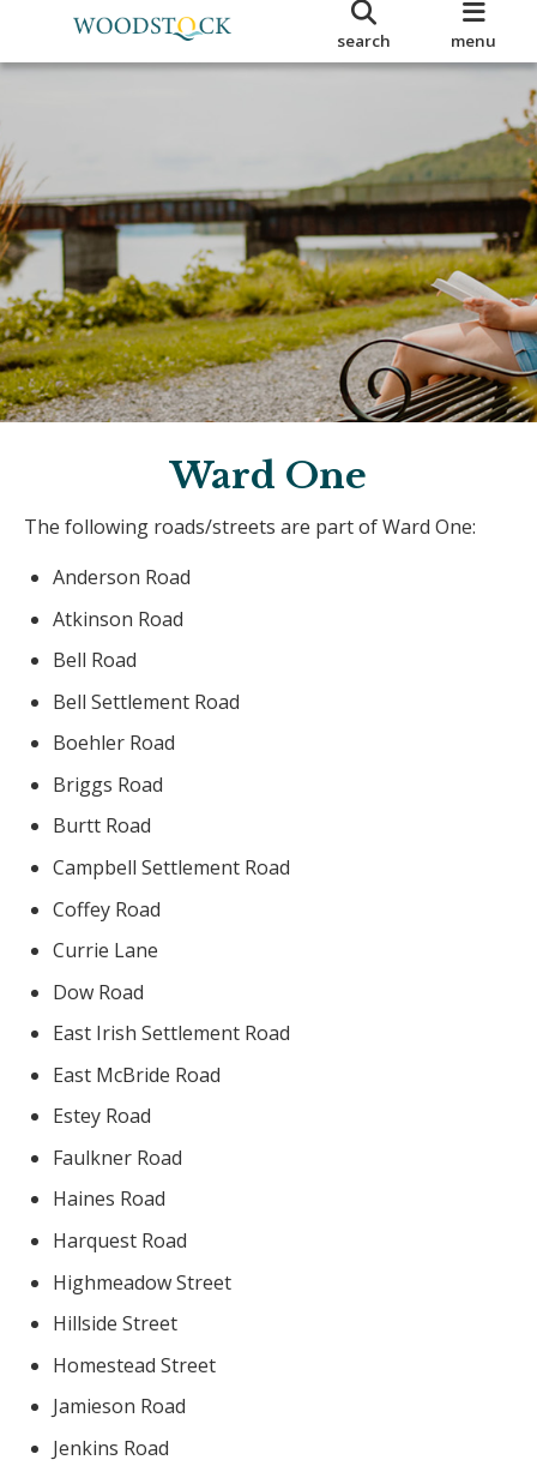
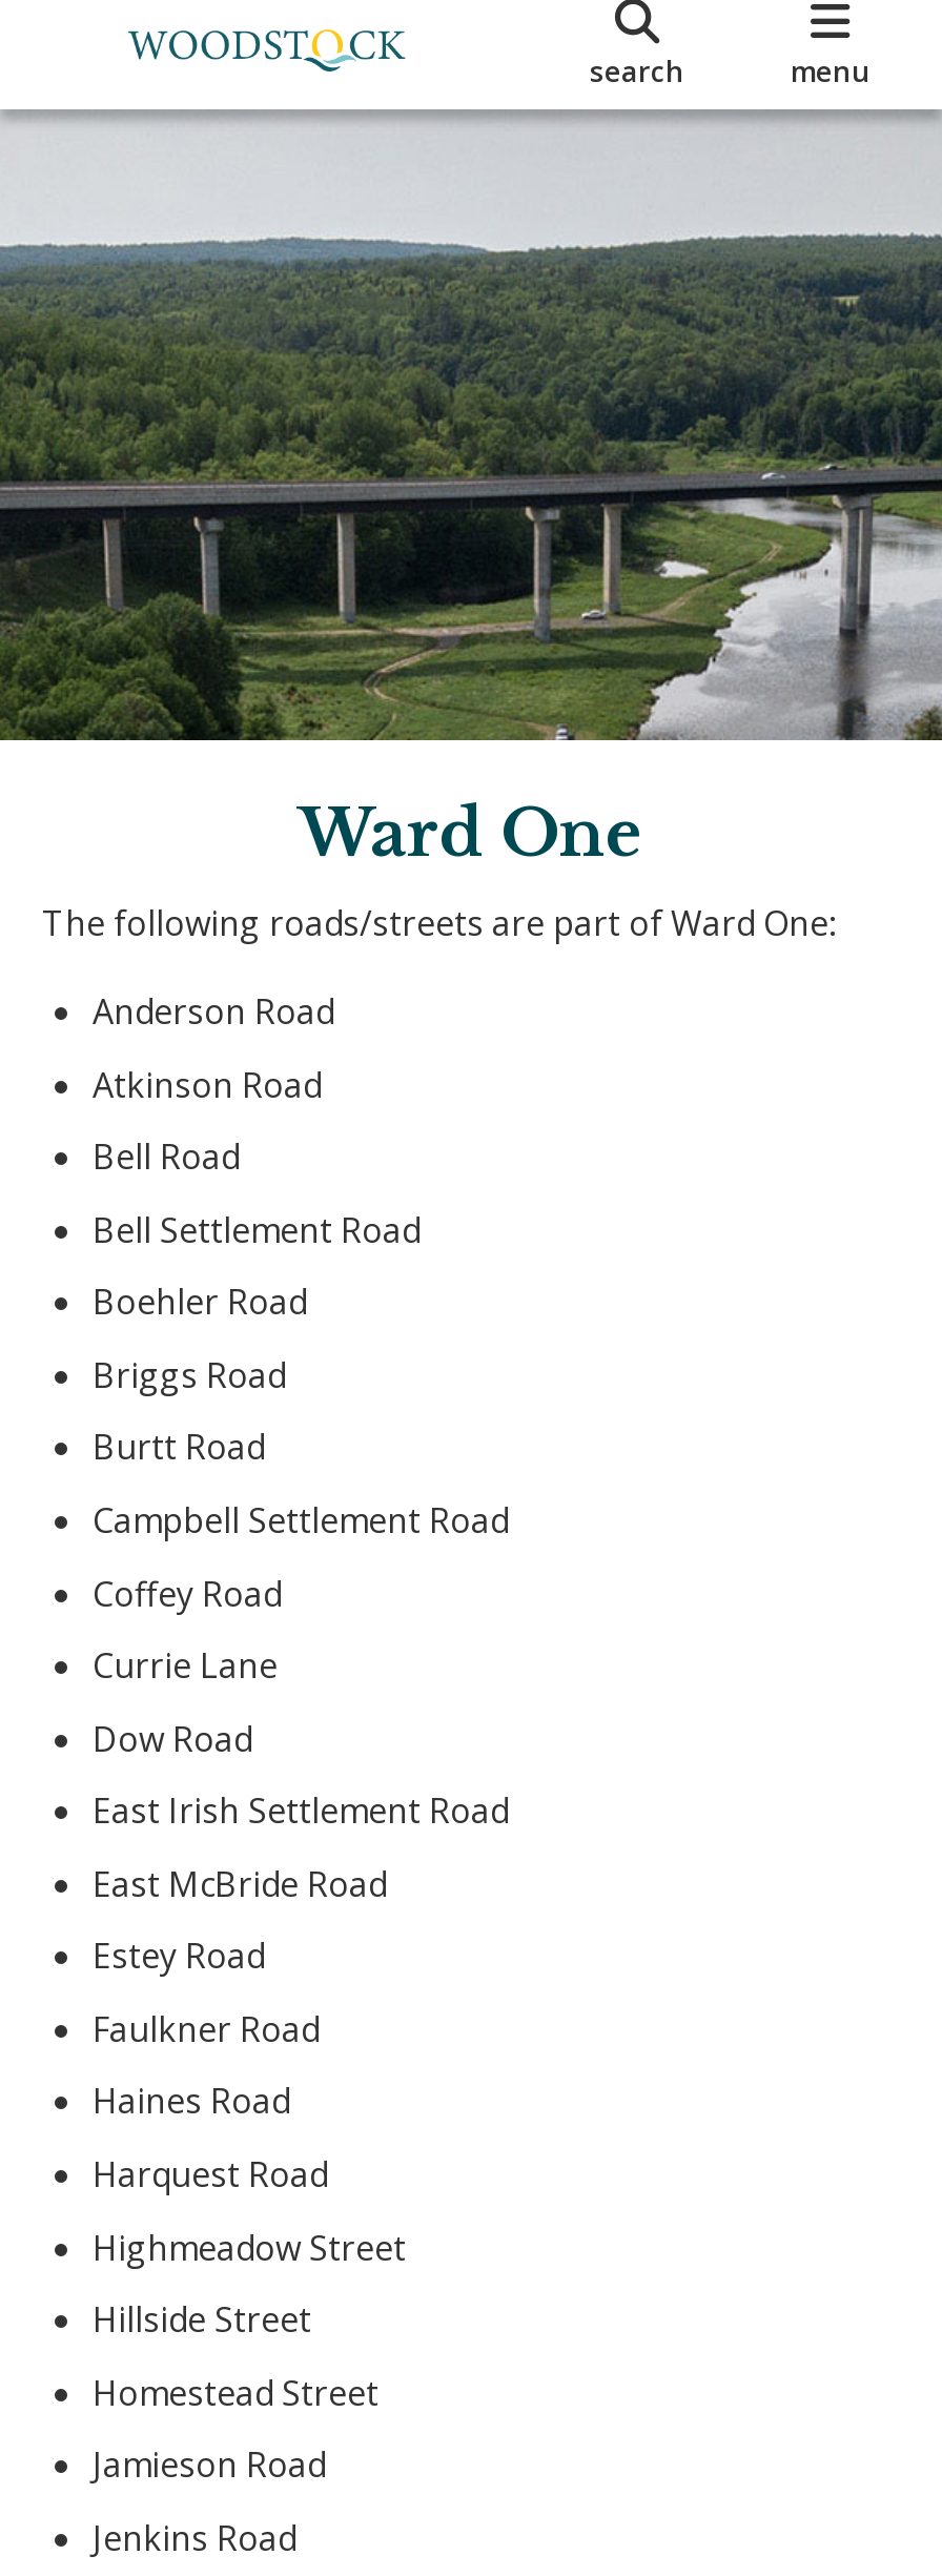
- [image]
+ [image]
